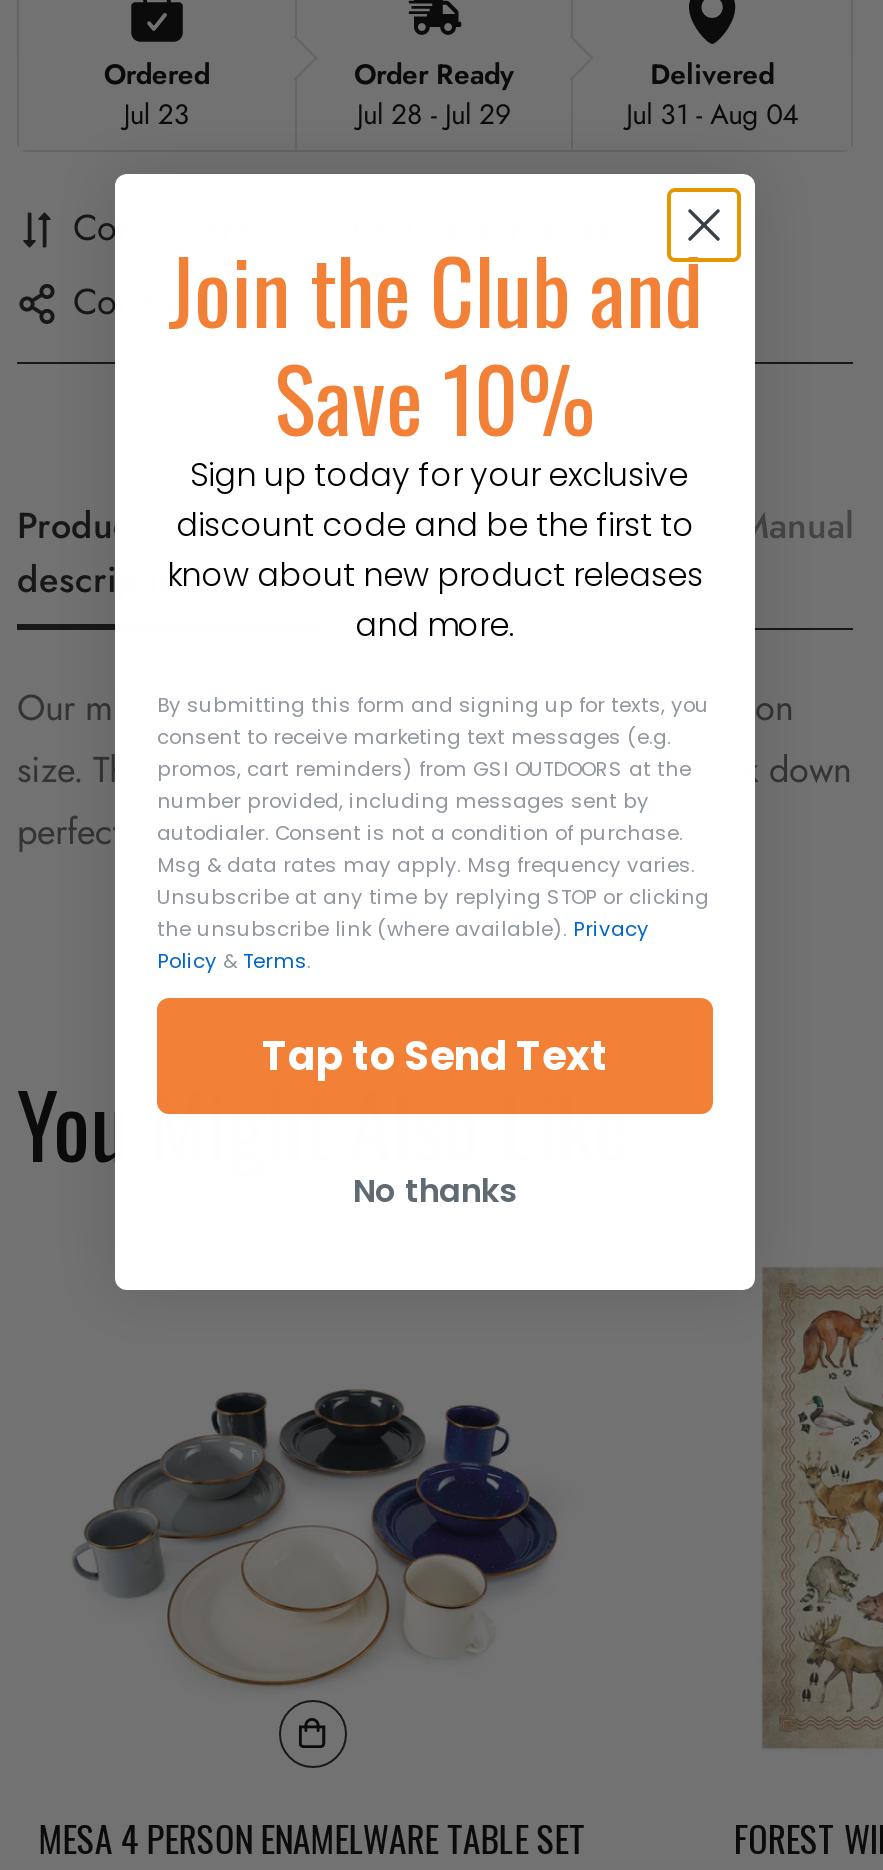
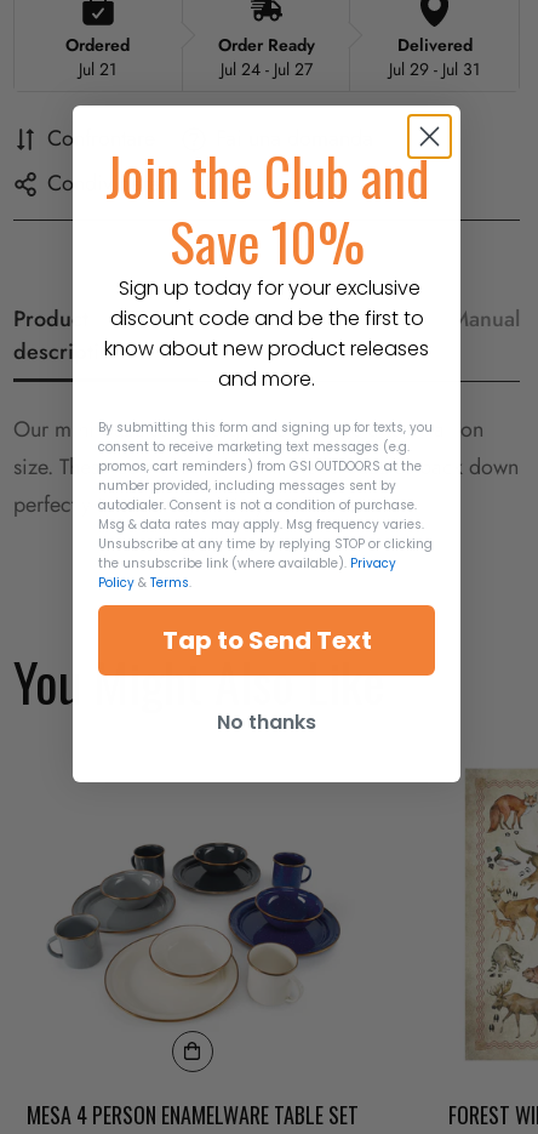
- Jul 23
+ Jul 21

- Jul 28 - Jul 29
+ Jul 24 - Jul 27

- Jul 31 - Aug 04
+ Jul 29 - Jul 31
